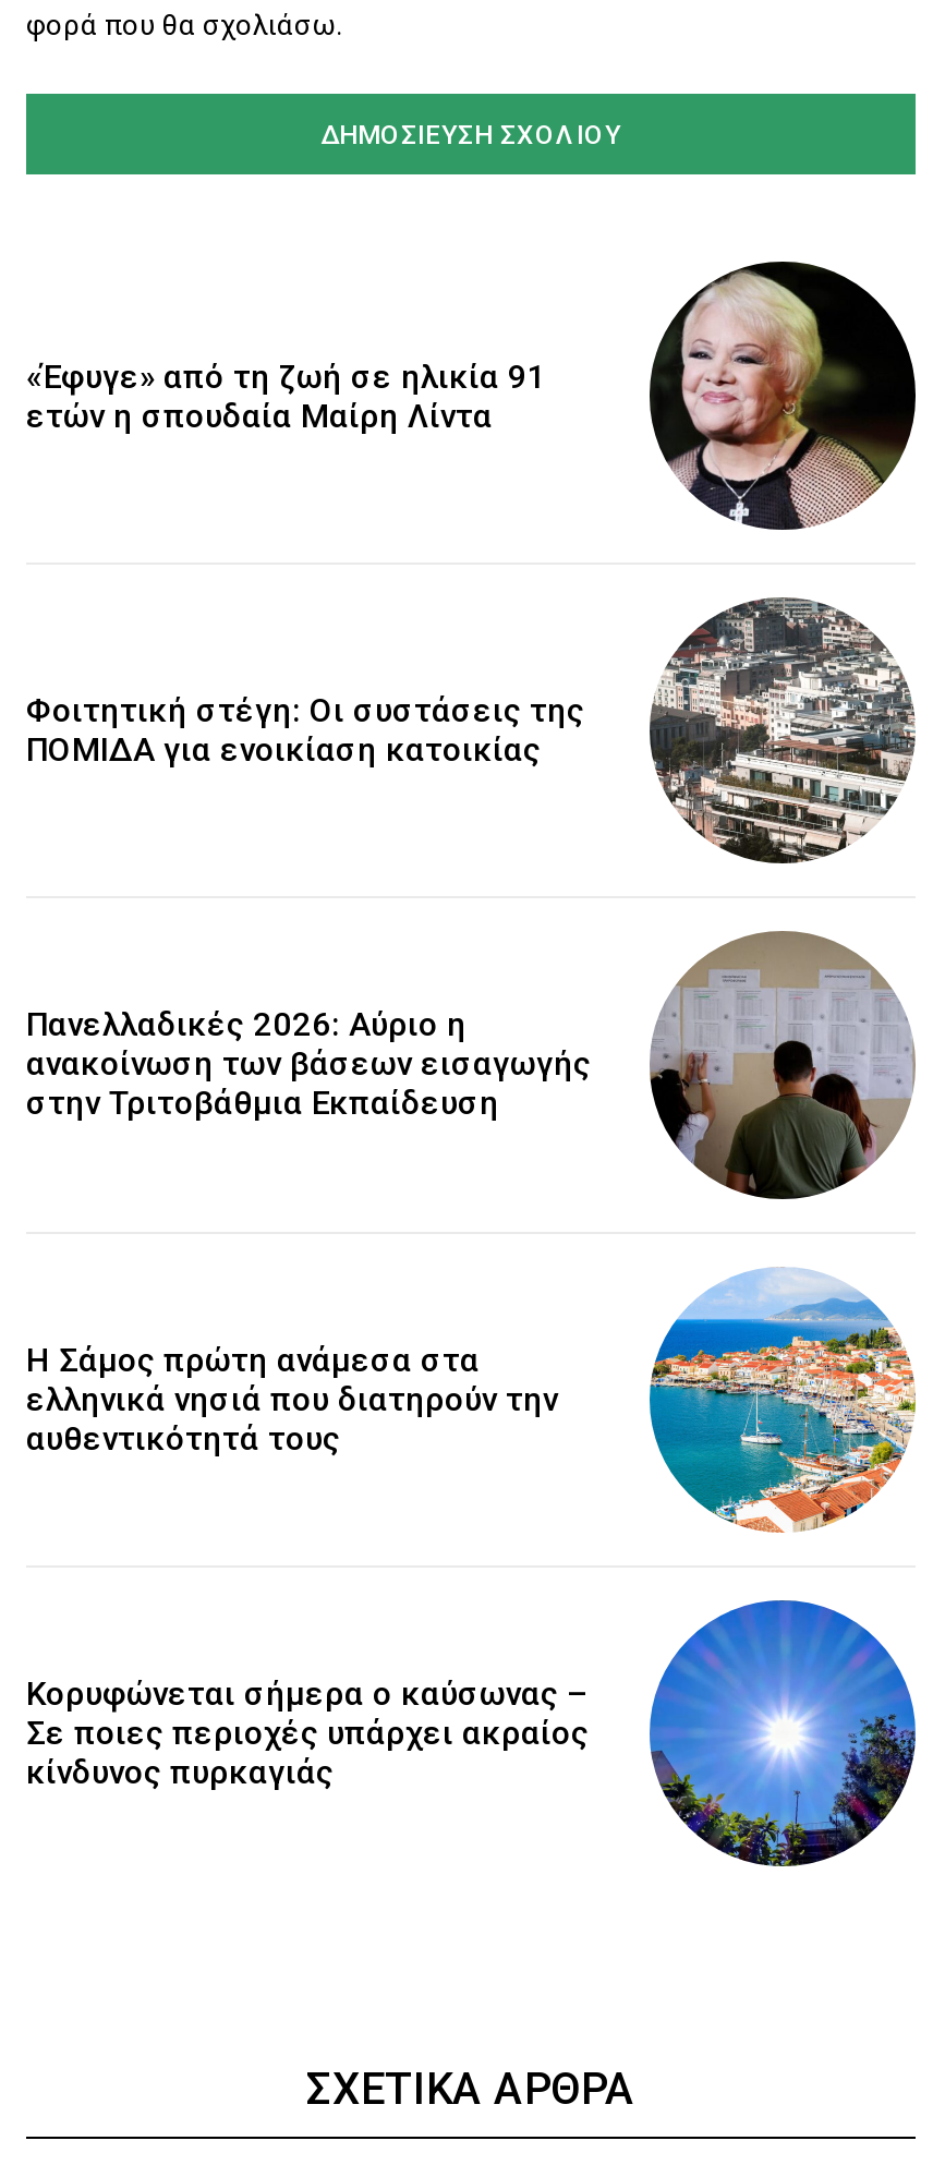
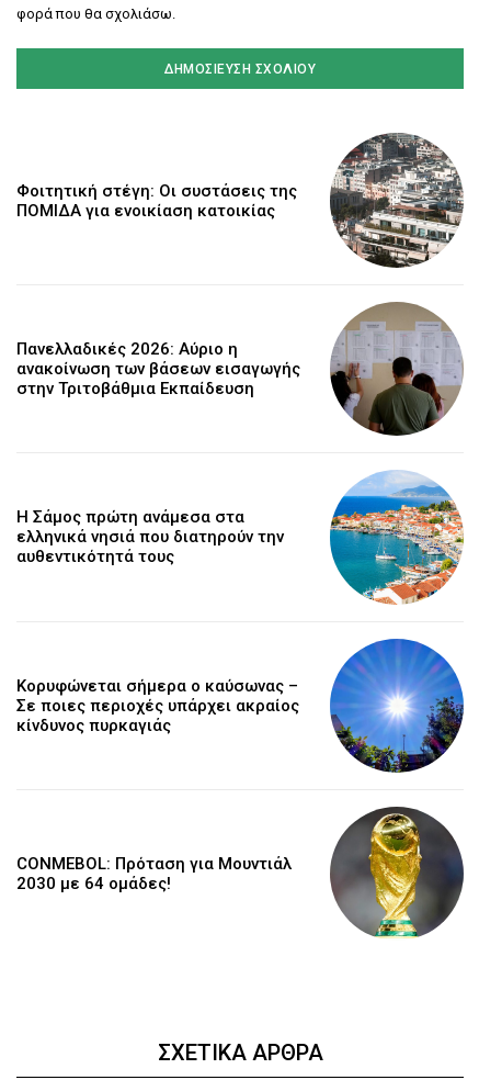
- [image]

- «Έφυγε» από τη ζωή σε ηλικία 91
- ετών η σπουδαία Μαίρη Λίντα

moved up: [image] | Φοιτητική στέγη: Οι συστάσεις της | ΠΟΜΙΔΑ για ενοικίαση κατοικίας | ... | Σε ποιες περιοχές υπάρχει ακραίος | κίνδυνος πυρκαγιάς

+ [image]
+ CONMEBOL: Πρόταση για Μουντιάλ
+ 2030 με 64 ομάδες!
